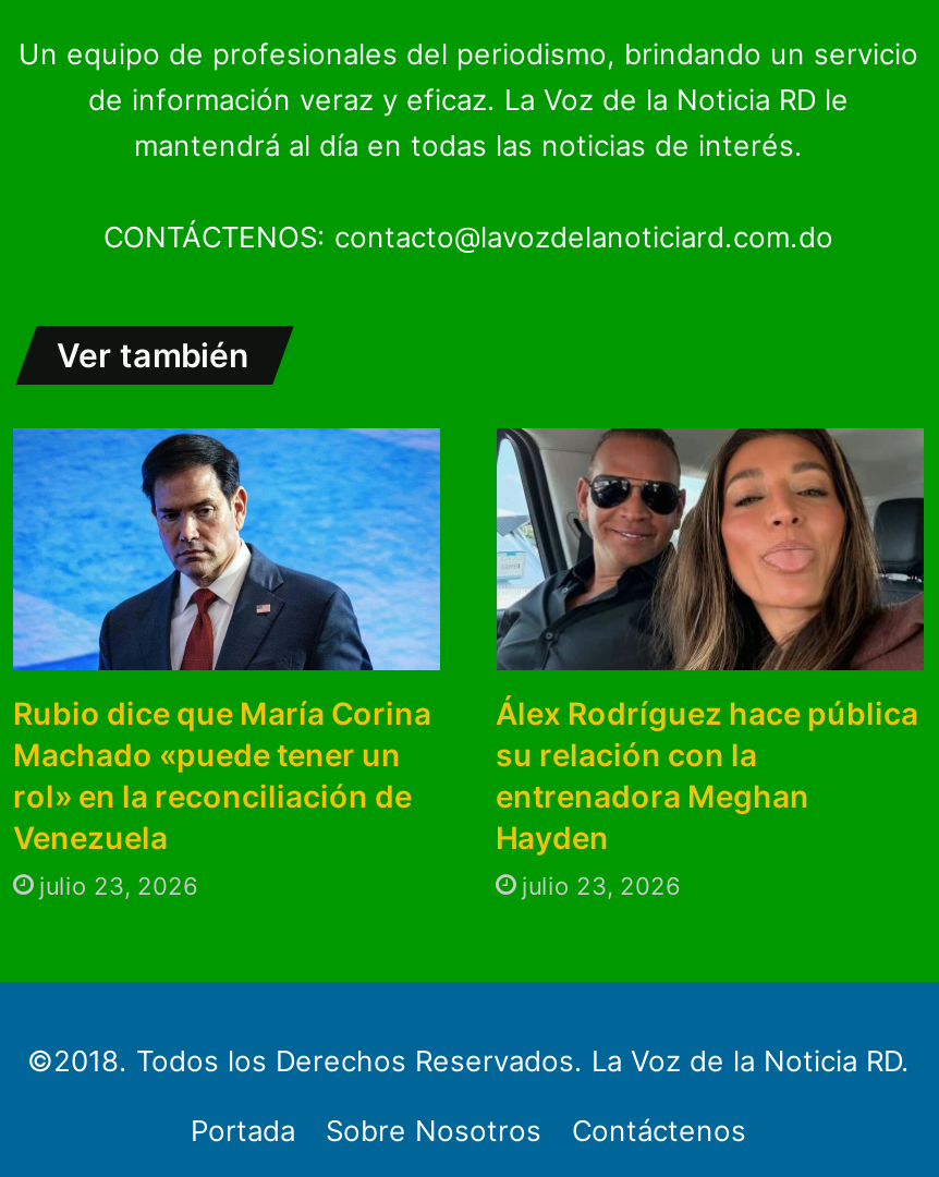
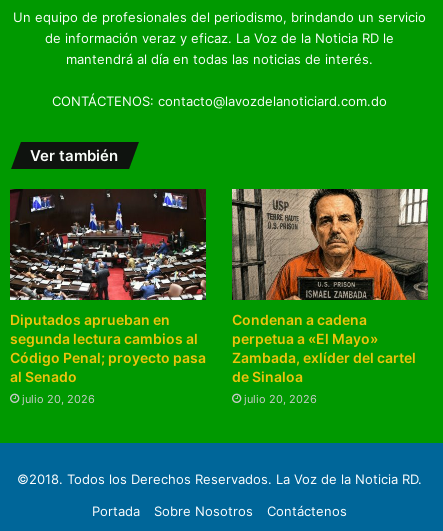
- [image]
- Rubio dice que María Corina
- Machado «puede tener un
- rol» en la reconciliación de
- Venezuela
- julio 23, 2026
+ [image]
+ Diputados aprueban en
+ segunda lectura cambios al
+ Código Penal; proyecto pasa
+ al Senado
+ julio 20, 2026

- [image]
- Álex Rodríguez hace pública
- su relación con la
- entrenadora Meghan
- Hayden
- julio 23, 2026
+ [image]
+ Condenan a cadena
+ perpetua a «El Mayo»
+ Zambada, exlíder del cartel
+ de Sinaloa
+ julio 20, 2026
